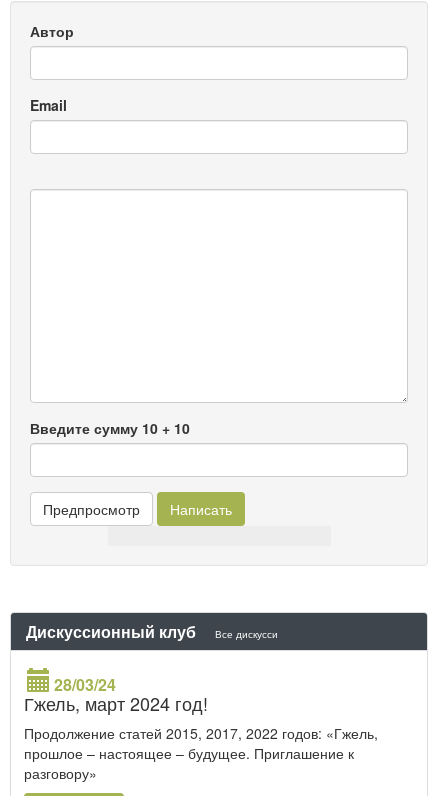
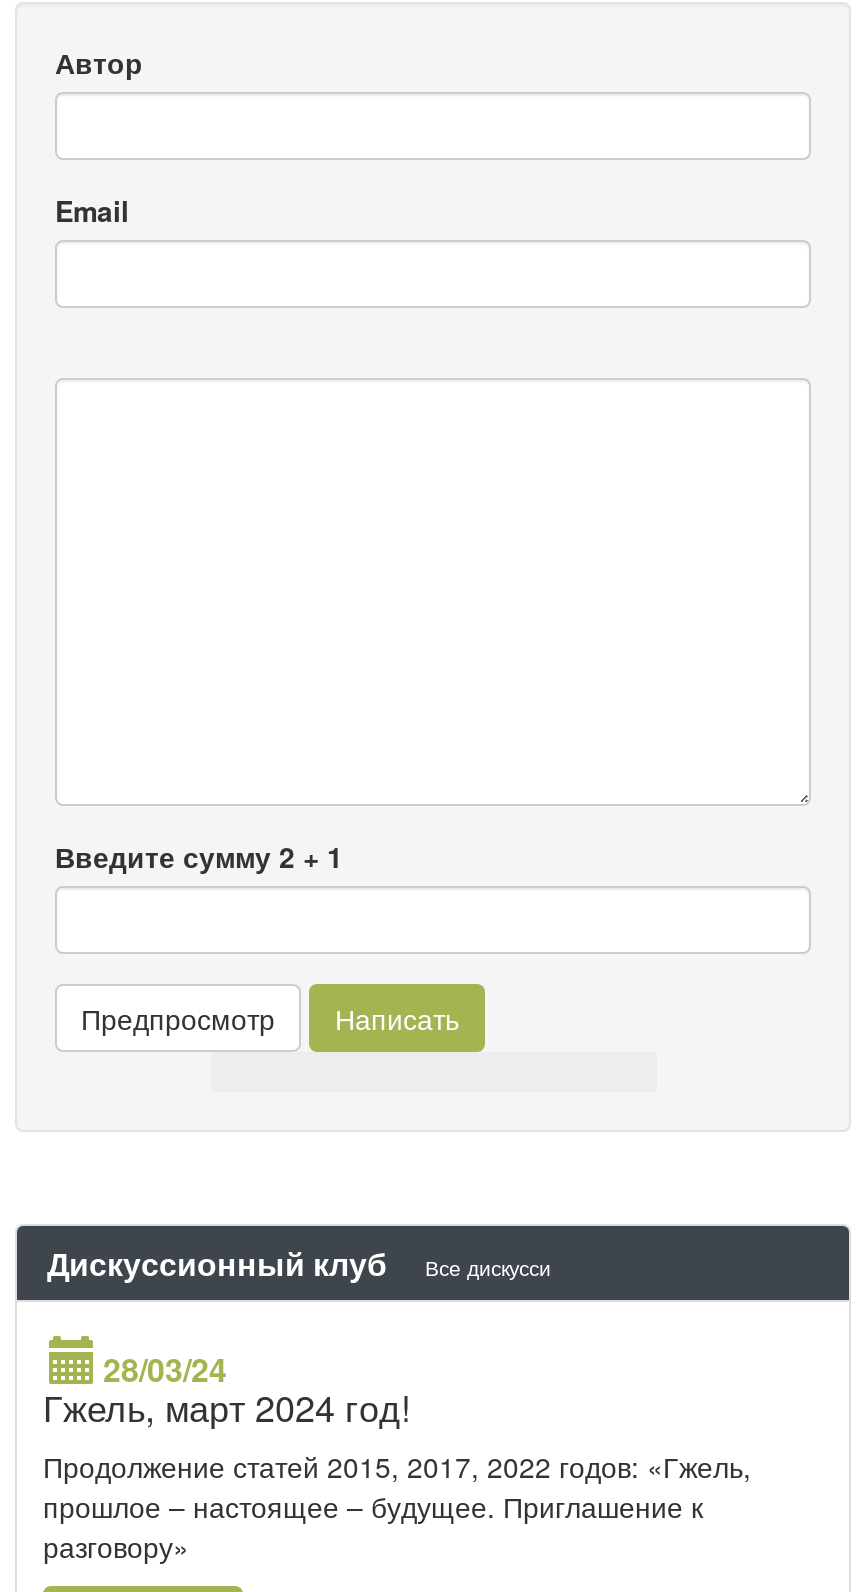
- Введите сумму 10 + 10
+ Введите сумму 2 + 1
